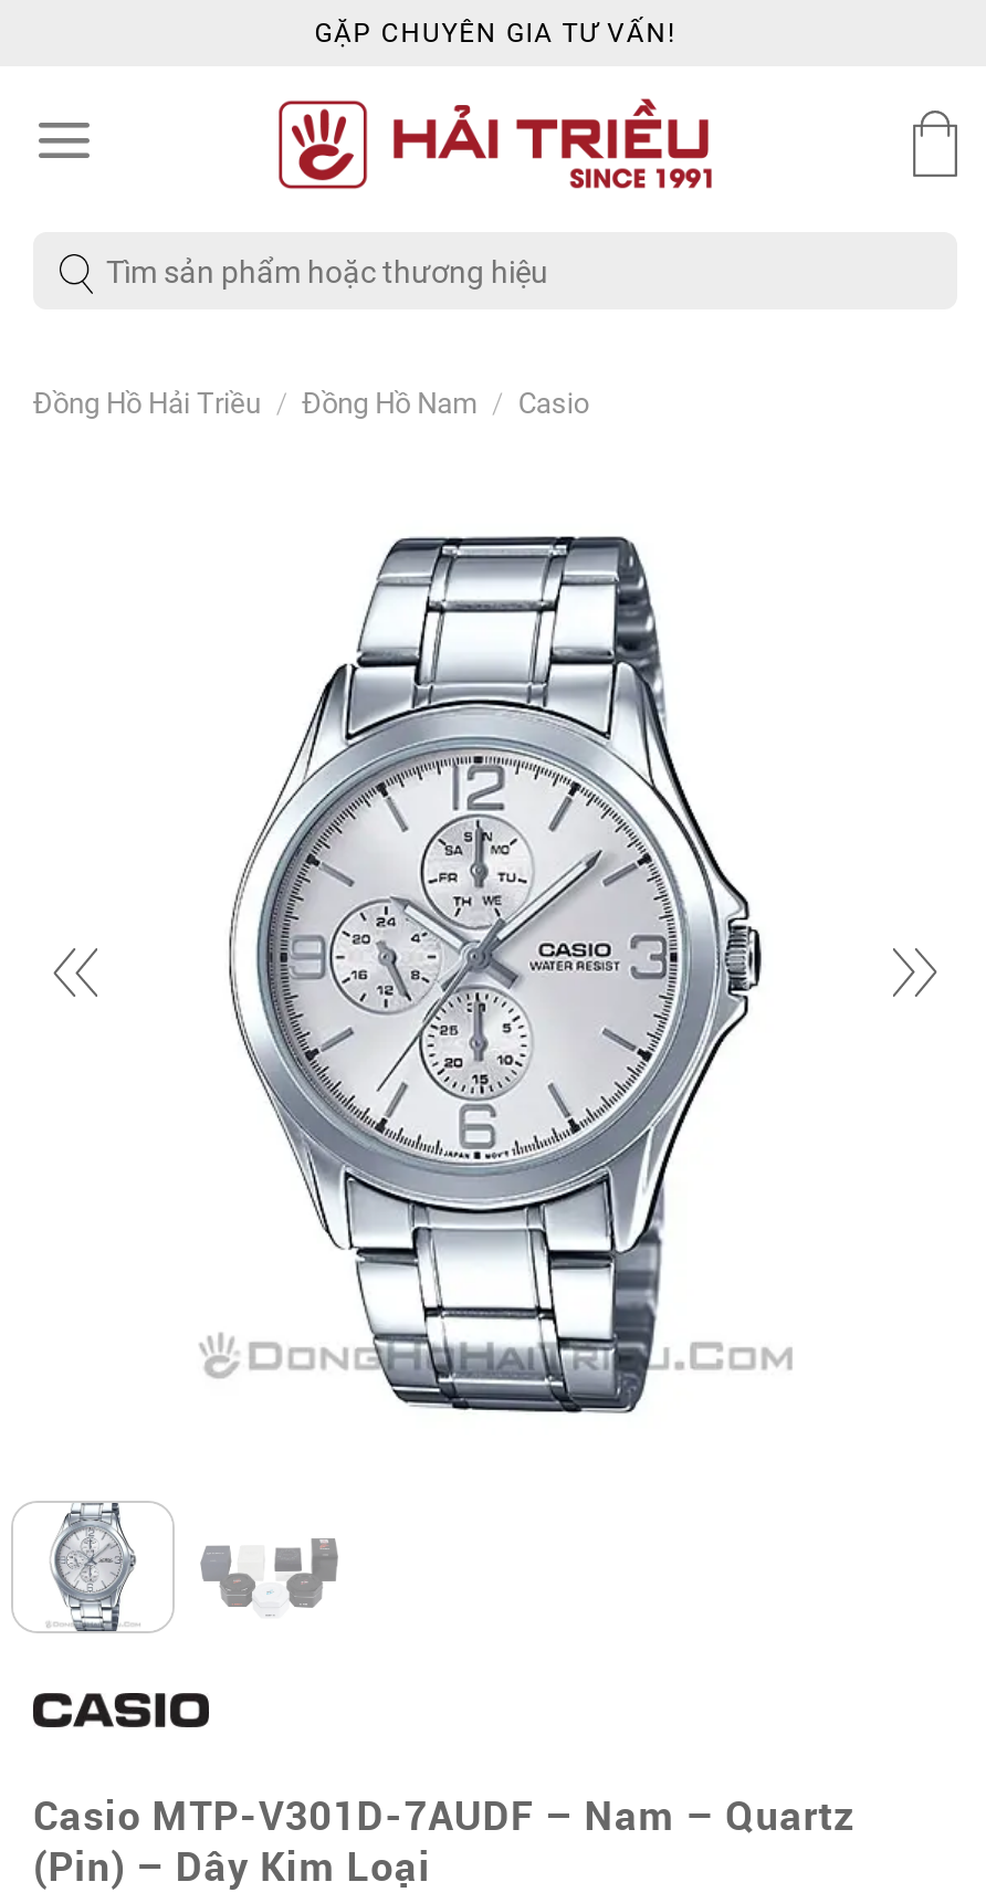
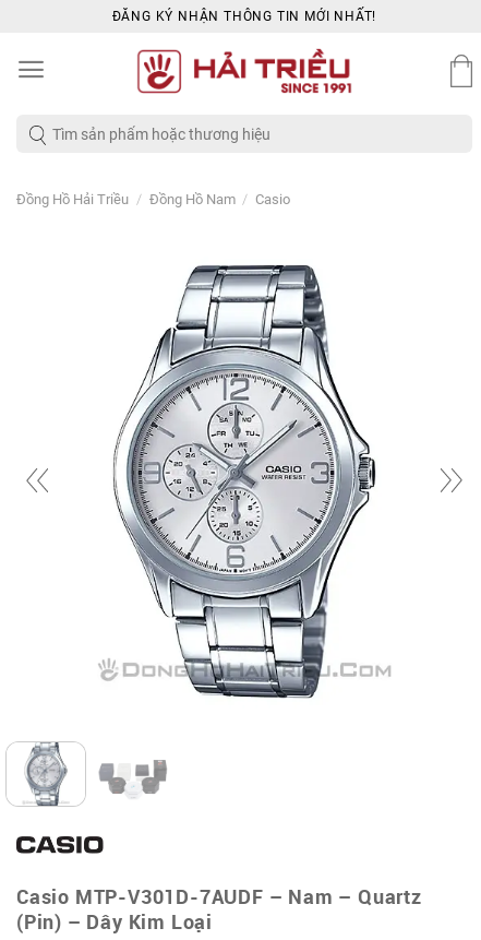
- GẶP CHUYÊN GIA TƯ VẤN!
+ ĐĂNG KÝ NHẬN THÔNG TIN MỚI NHẤT!
